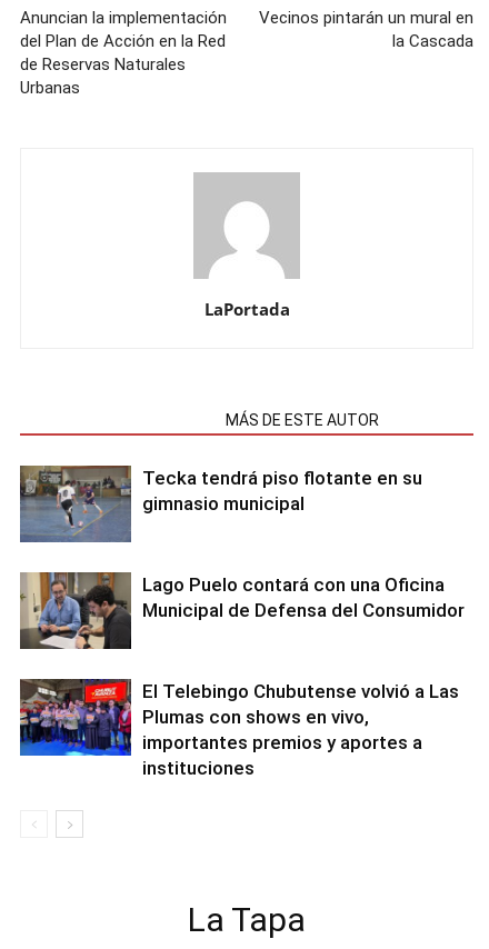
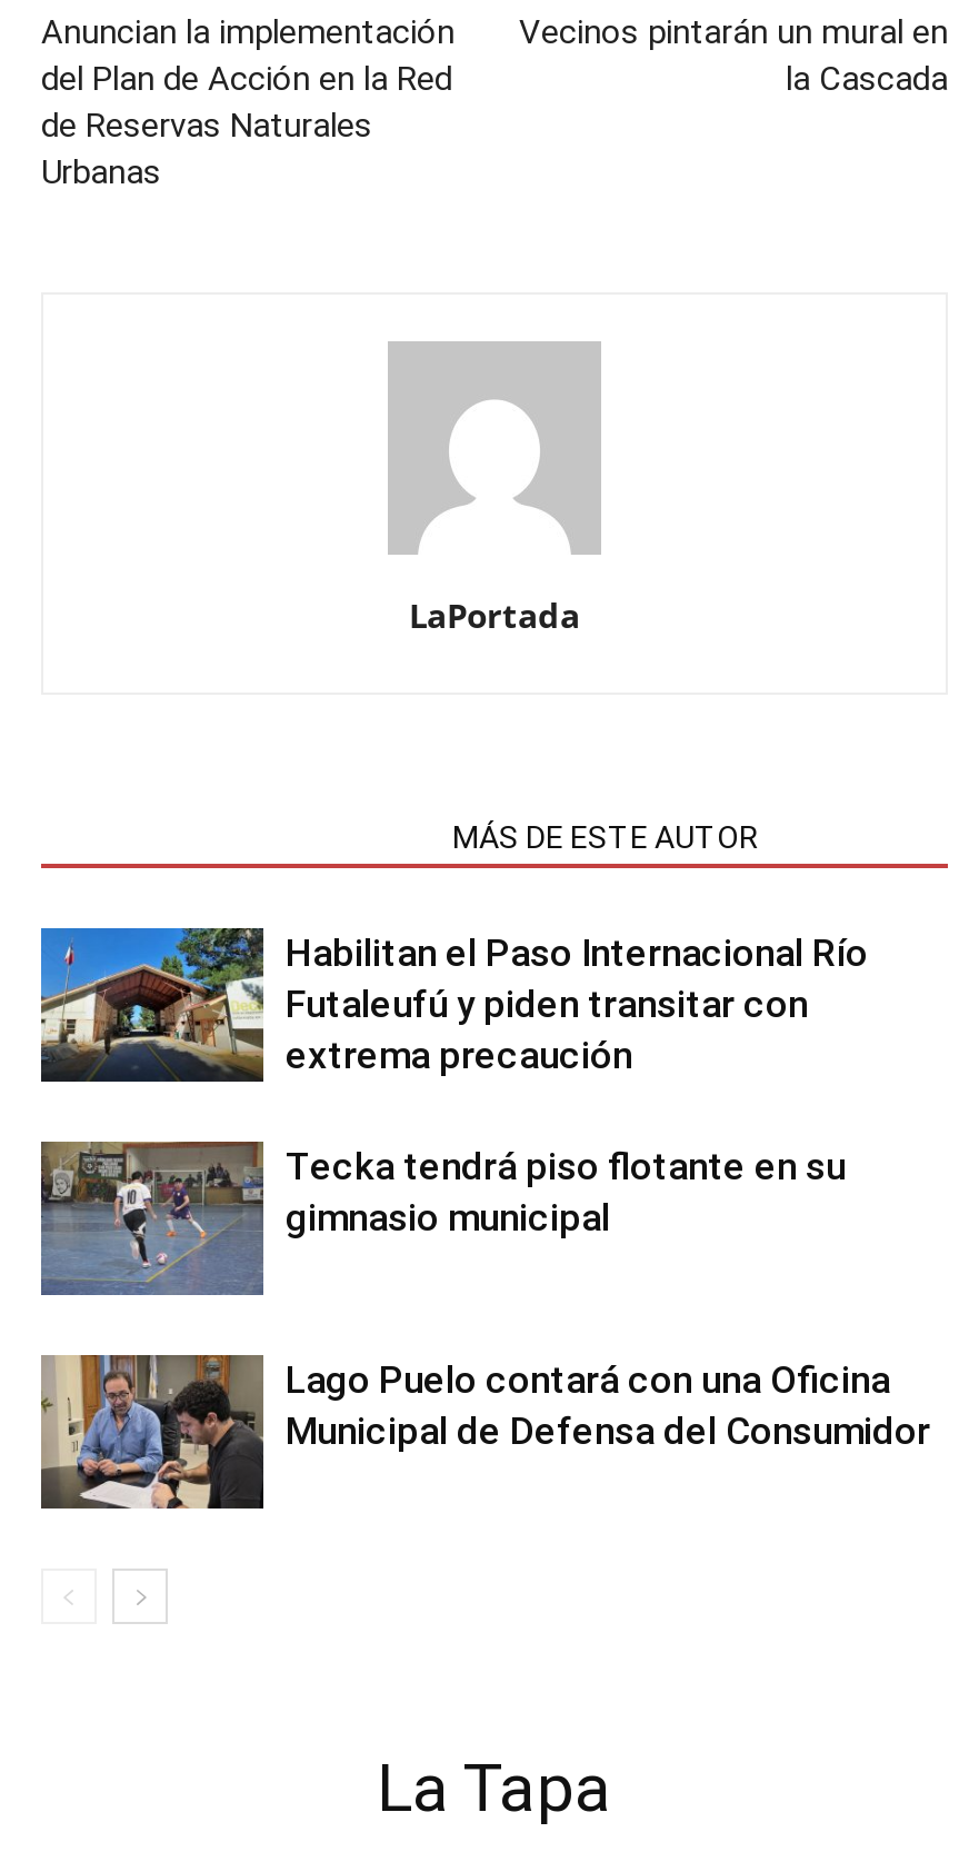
+ [image]
+ Habilitan el Paso Internacional Río
+ Futaleufú y piden transitar con
+ extrema precaución

moved down: [image] | Tecka tendrá piso flotante en su | gimnasio municipal | Lago Puelo contará con una Oficina | Municipal de Defensa del Consumidor

- [image]
- El Telebingo Chubutense volvió a Las
- Plumas con shows en vivo,
- importantes premios y aportes a
- instituciones
